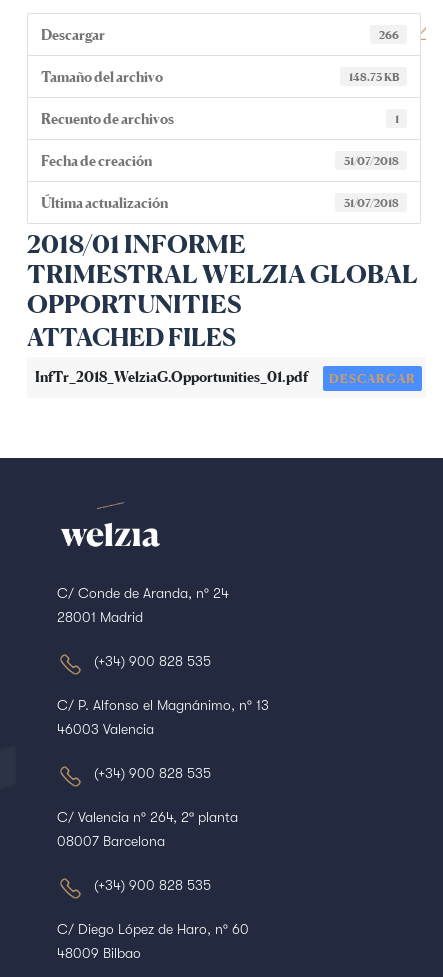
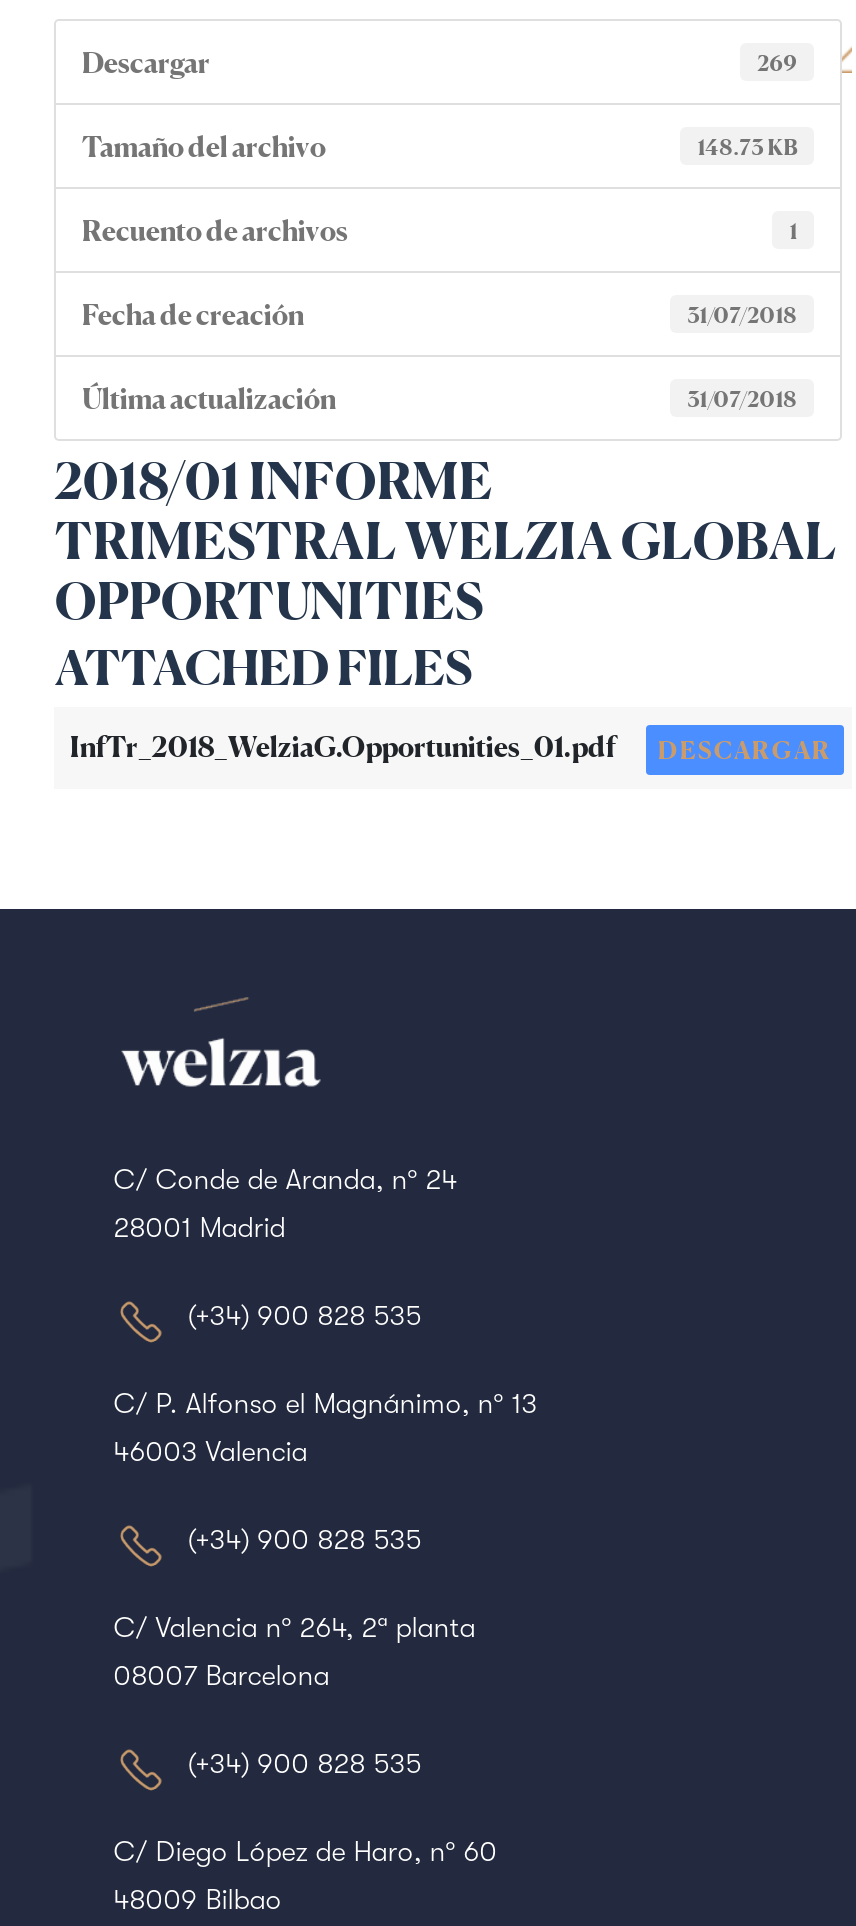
- 266
+ 269
